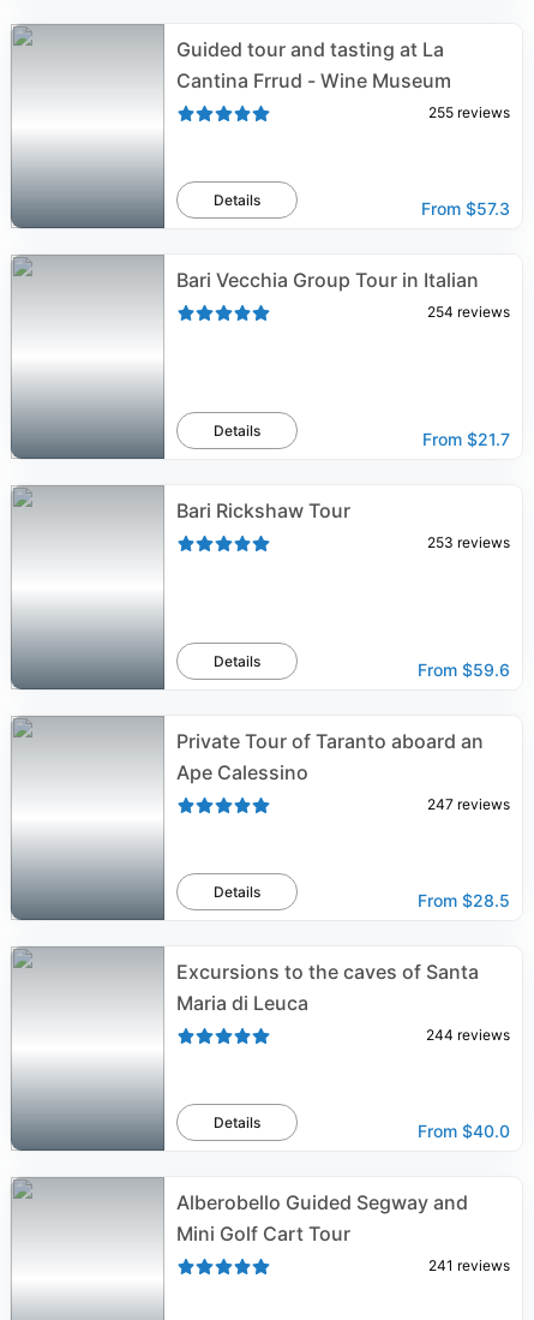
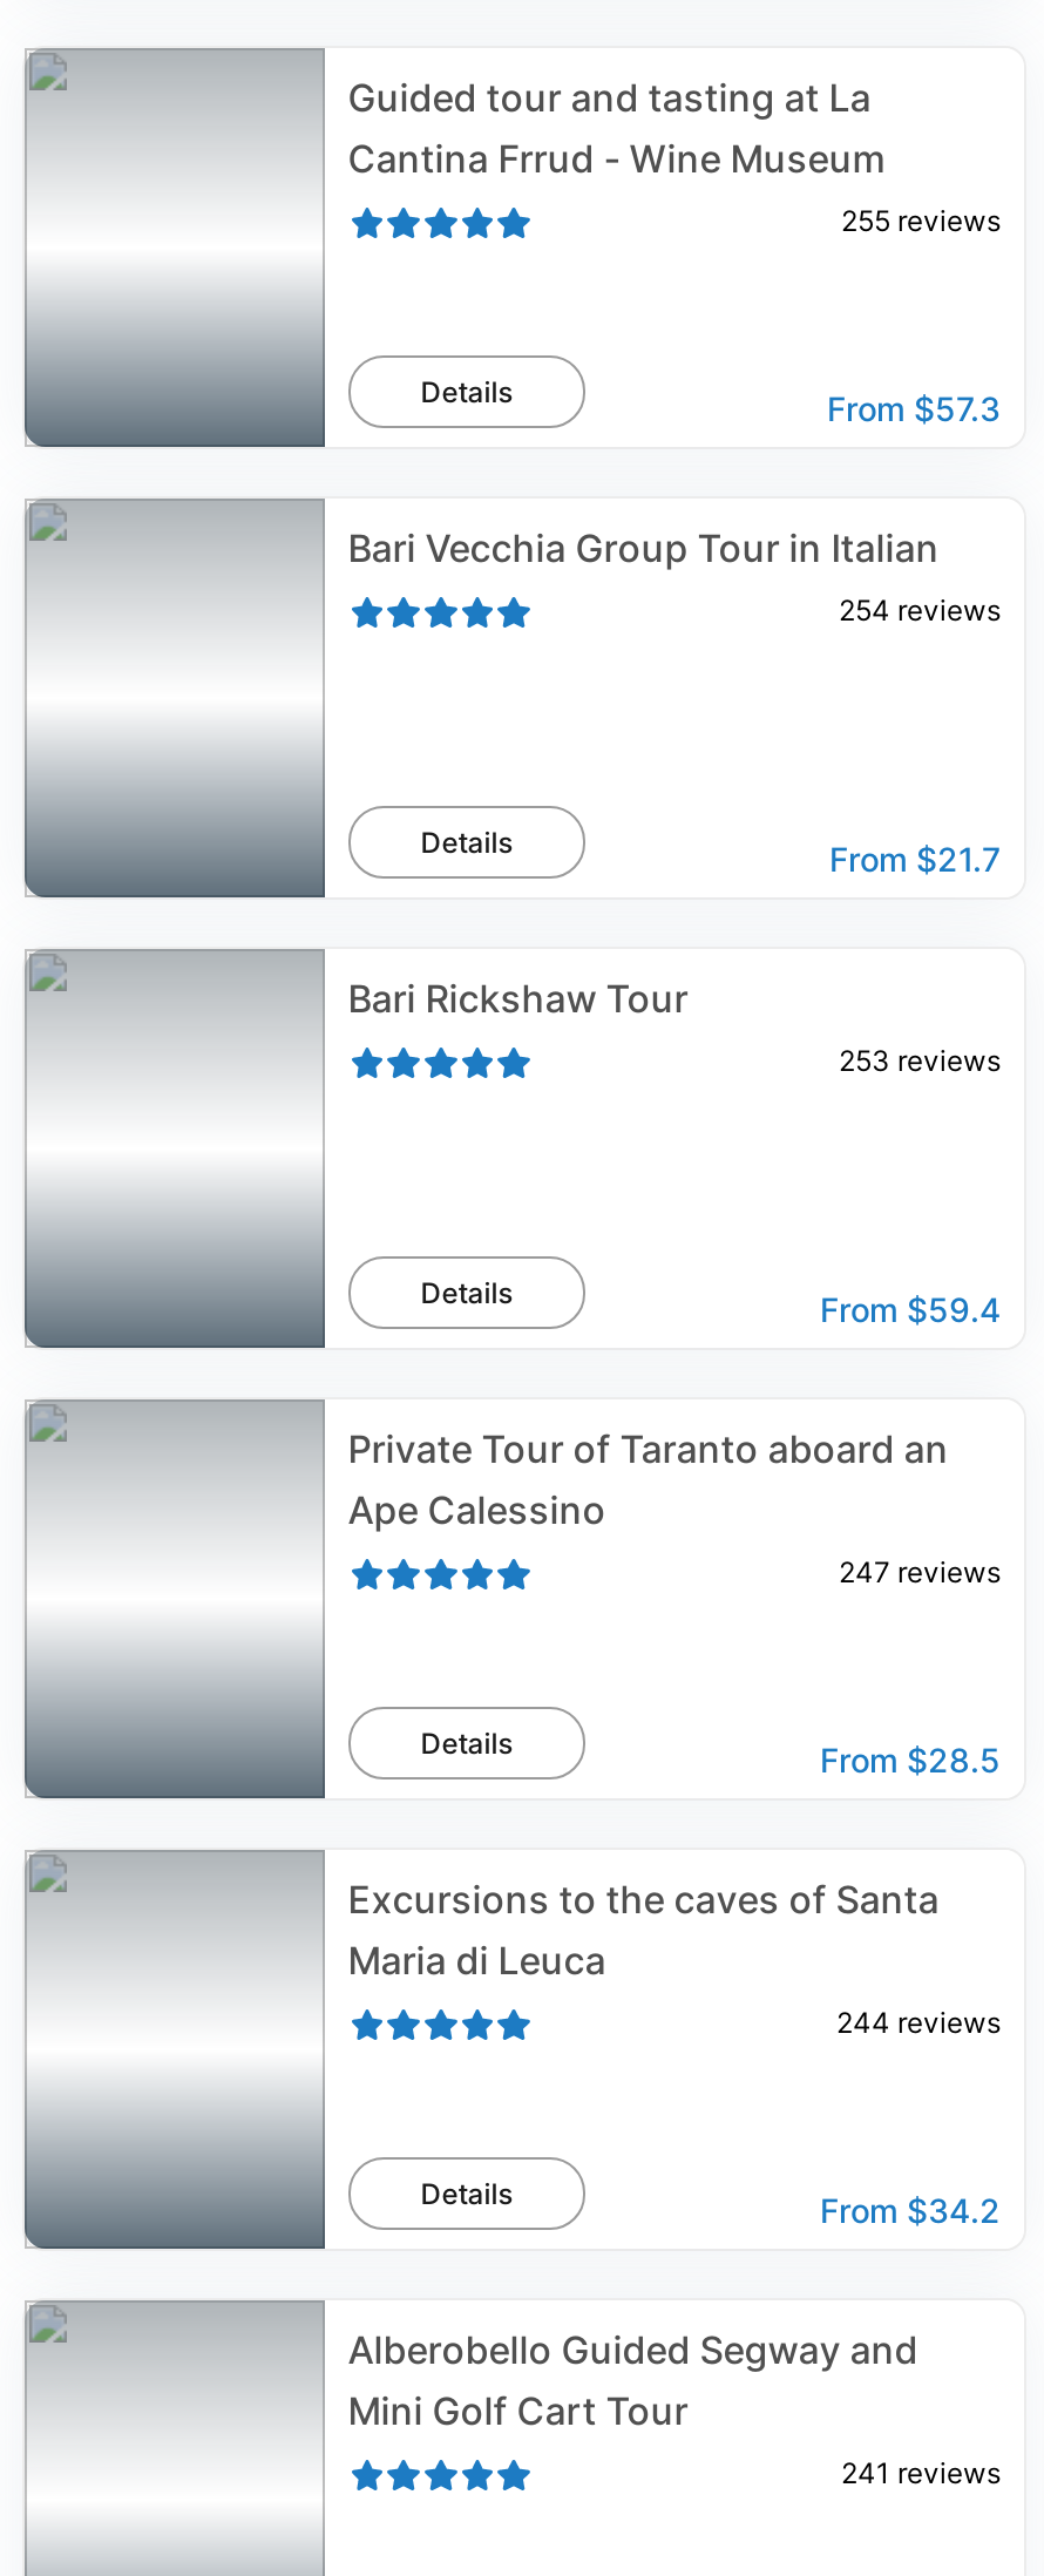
- From $59.6
+ From $59.4

- From $40.0
+ From $34.2
